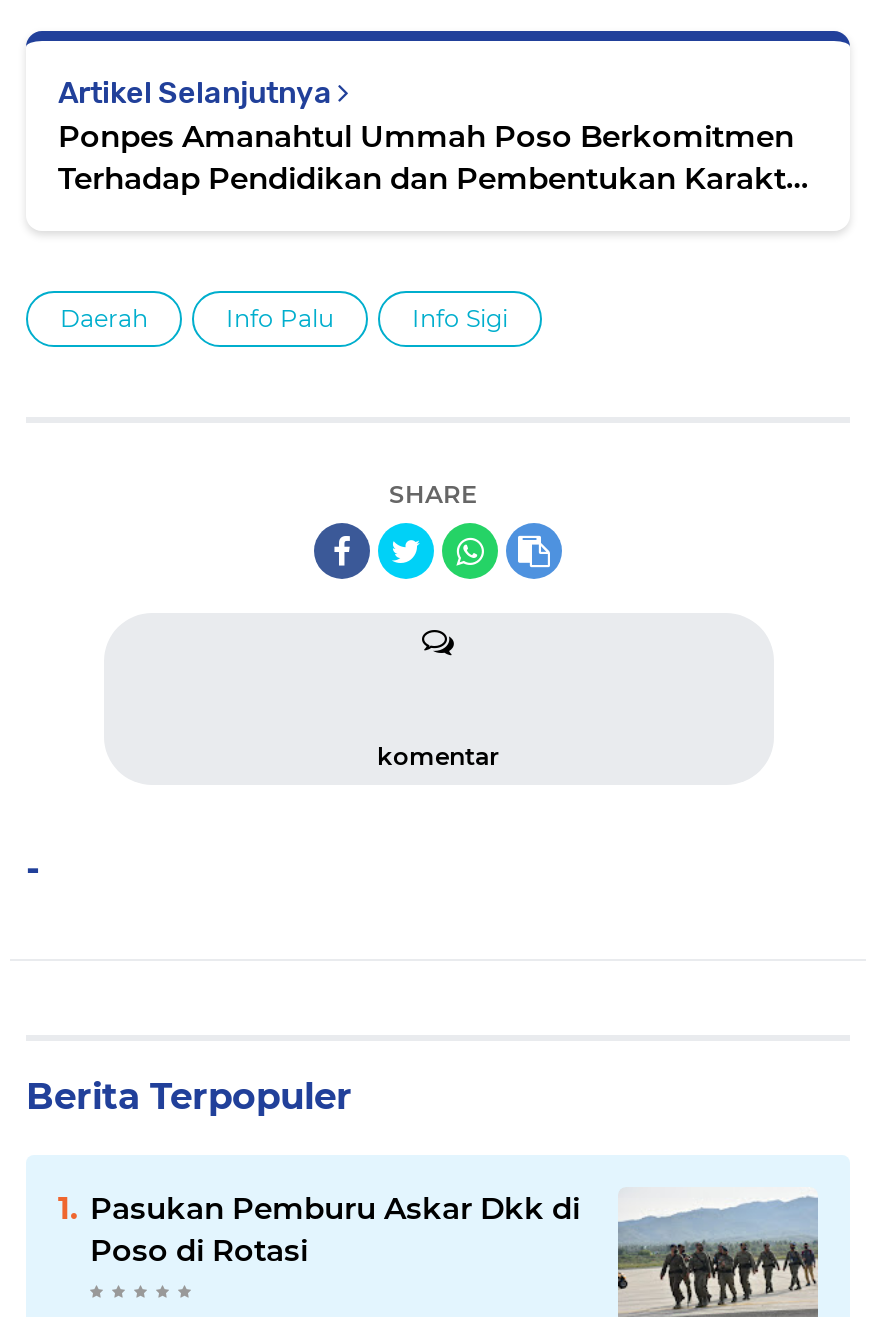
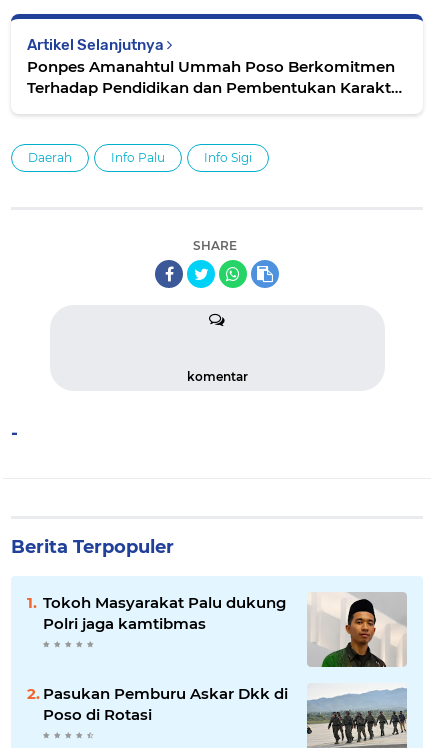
+ [image]
+ Tokoh Masyarakat Palu dukung
+ Polri jaga kamtibmas
